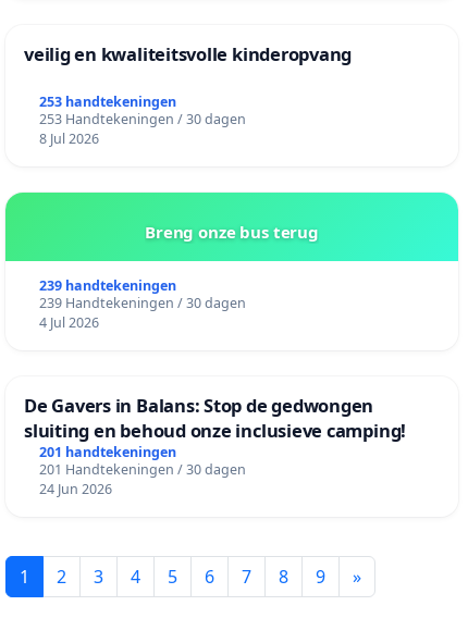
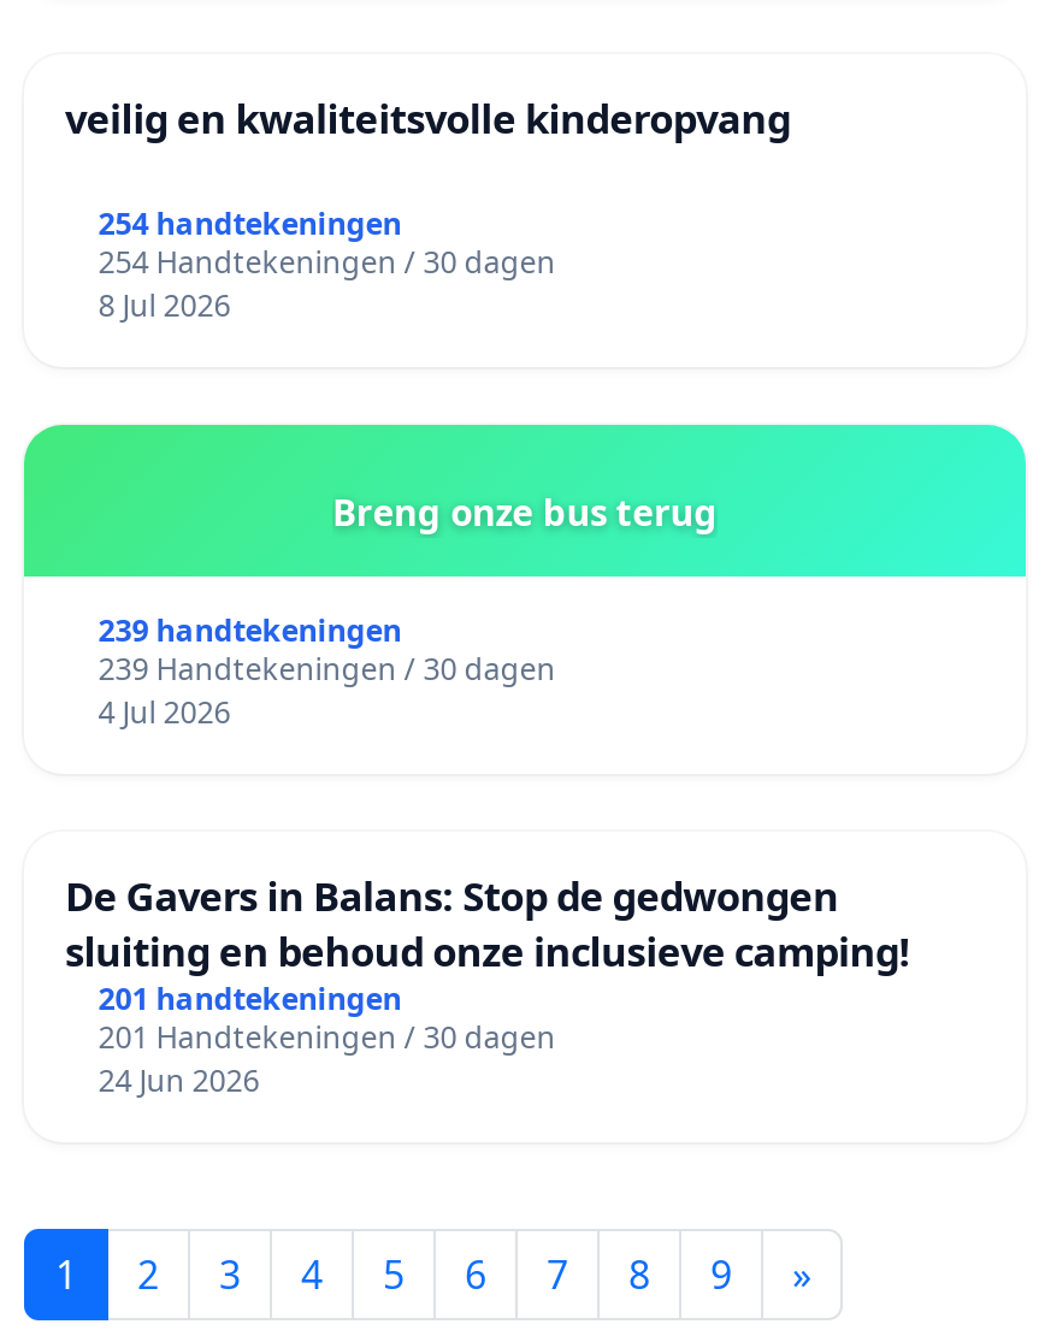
- 253 handtekeningen
+ 254 handtekeningen

- 253 Handtekeningen / 30 dagen
+ 254 Handtekeningen / 30 dagen
